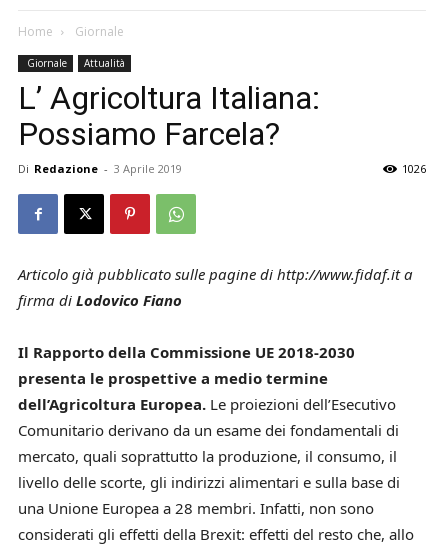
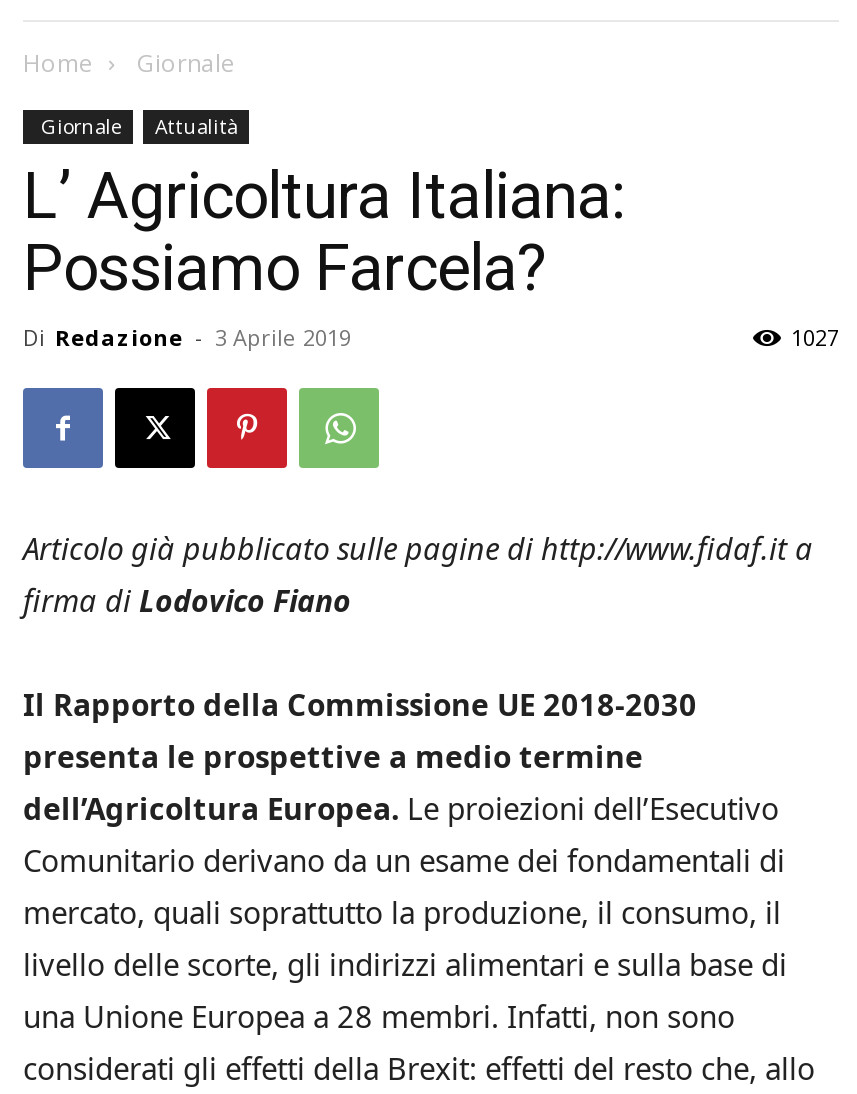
- 1026
+ 1027
